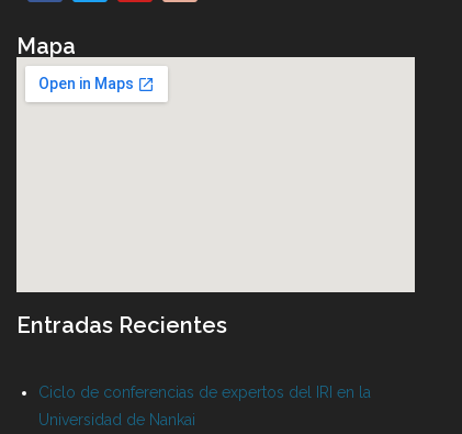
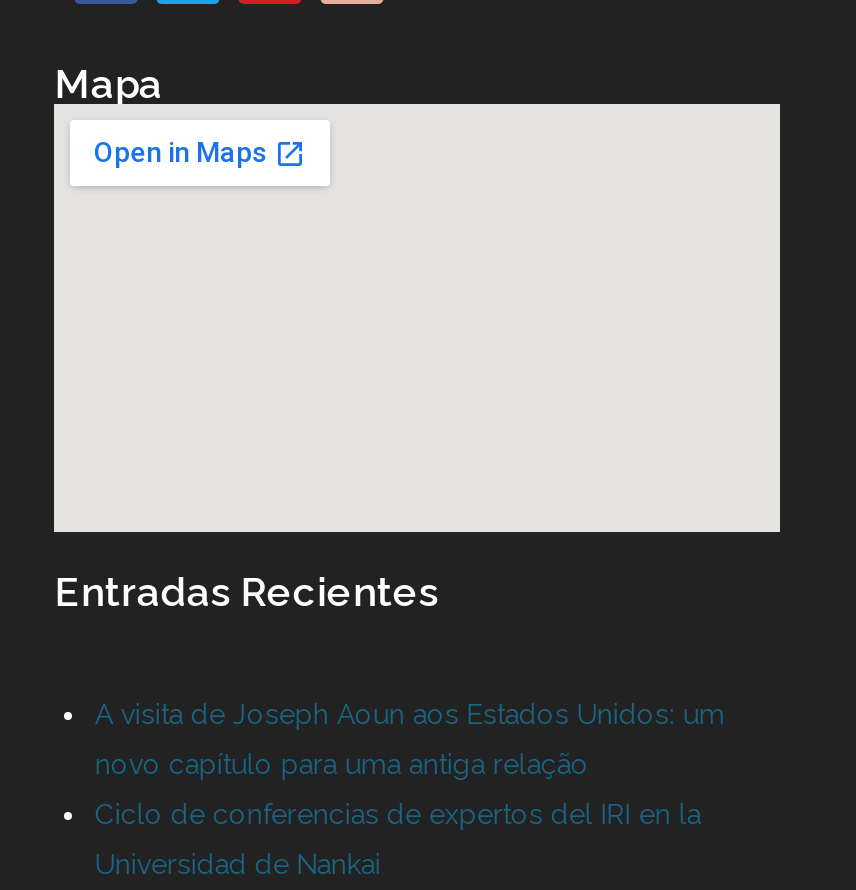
+ A visita de Joseph Aoun aos Estados Unidos: um
+ novo capítulo para uma antiga relação
